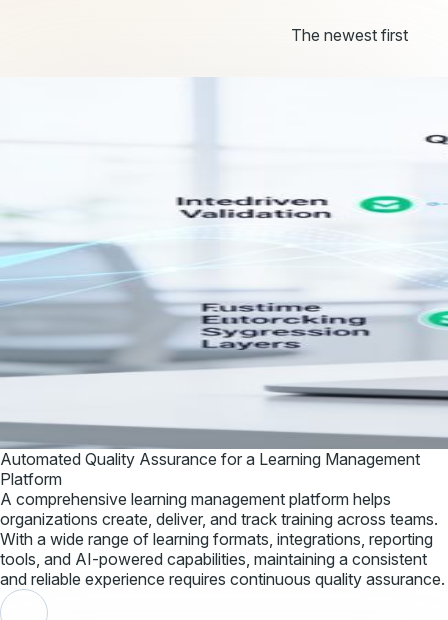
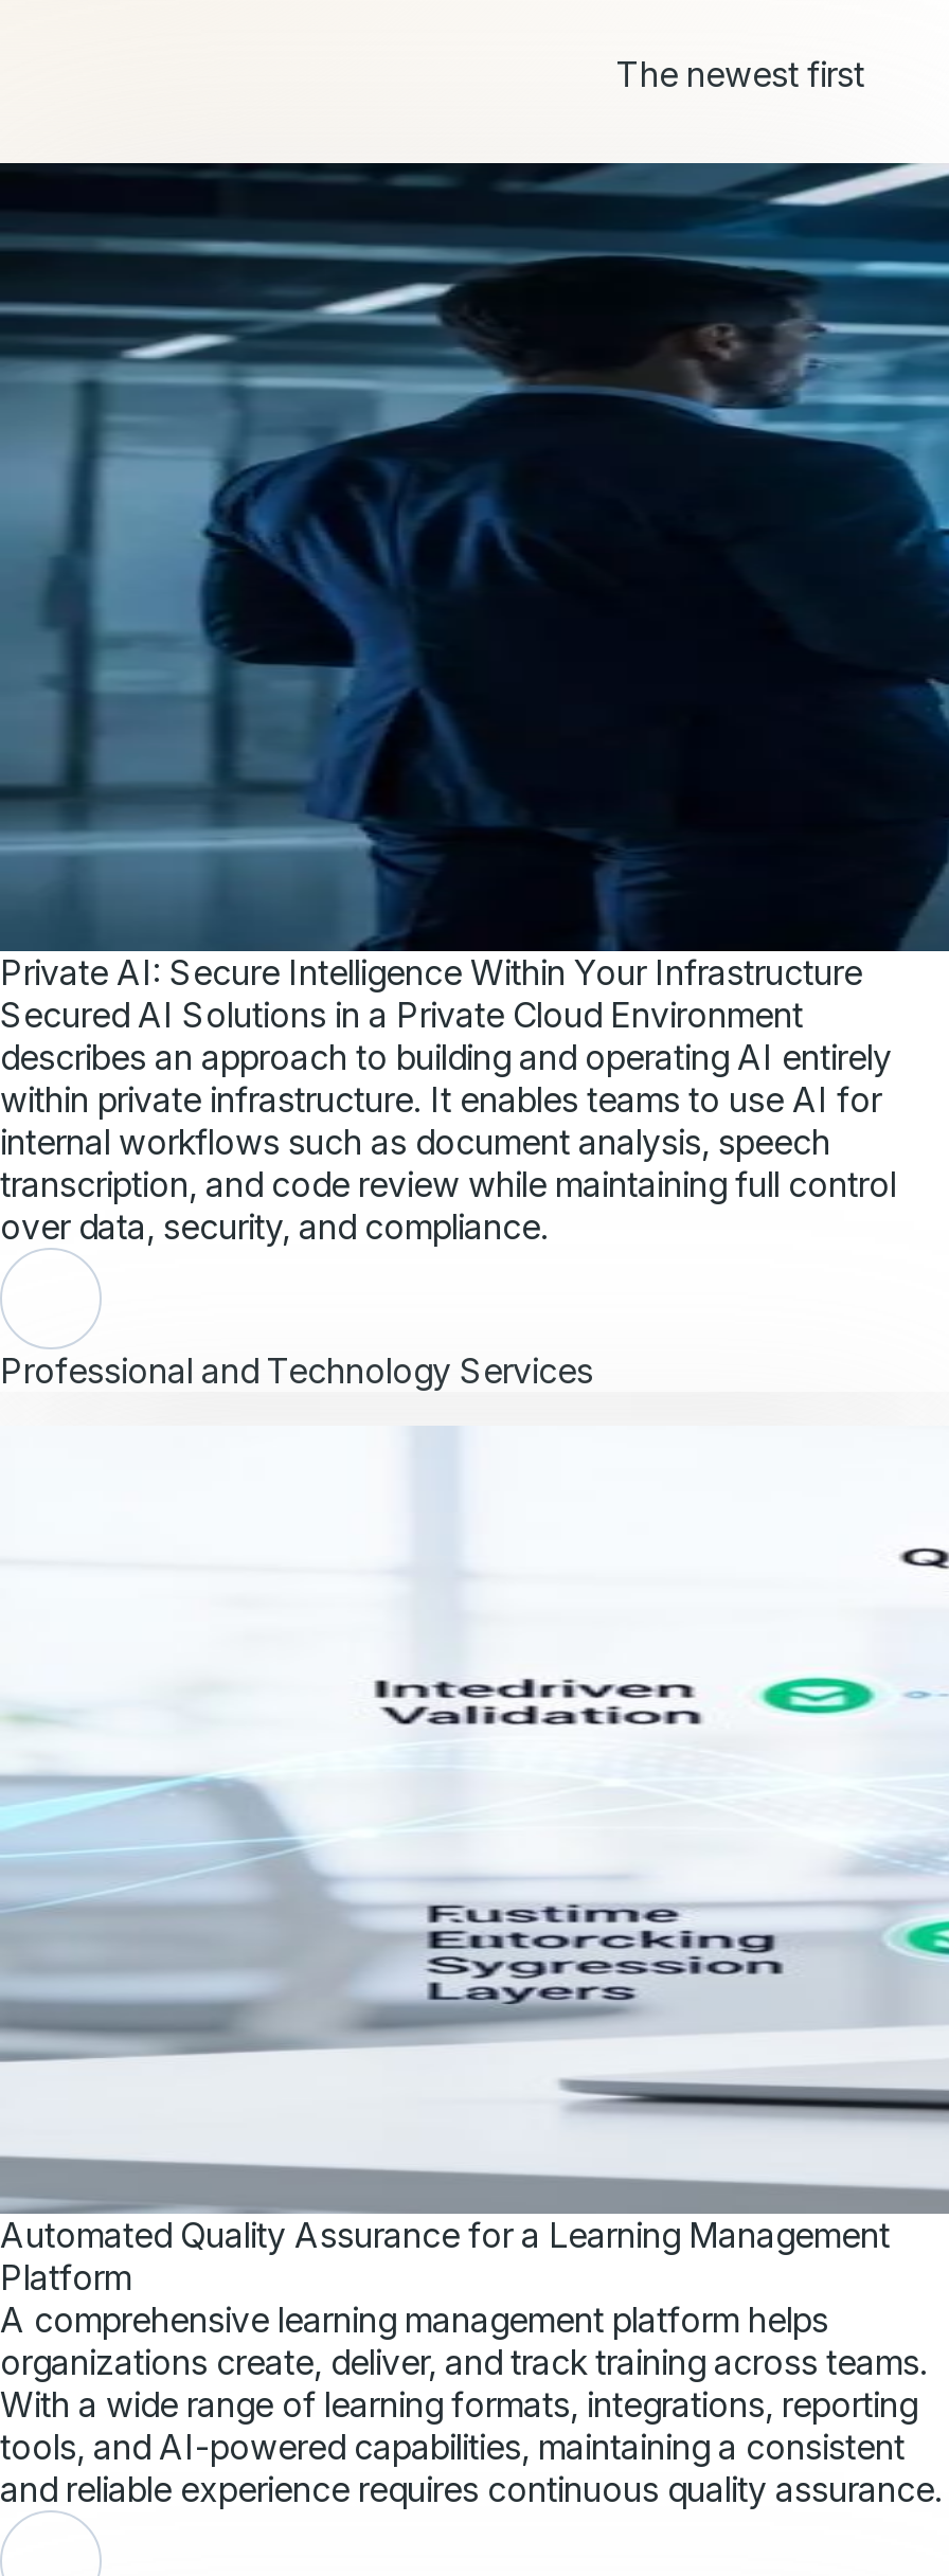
+ [image]
+ Private AI: Secure Intelligence Within Your Infrastructure
+ Secured AI Solutions in a Private Cloud Environment
+ describes an approach to building and operating AI entirely
+ within private infrastructure. It enables teams to use AI for
+ internal workflows such as document analysis, speech
+ transcription, and code review while maintaining full control
+ over data, security, and compliance.
+ Professional and Technology Services
